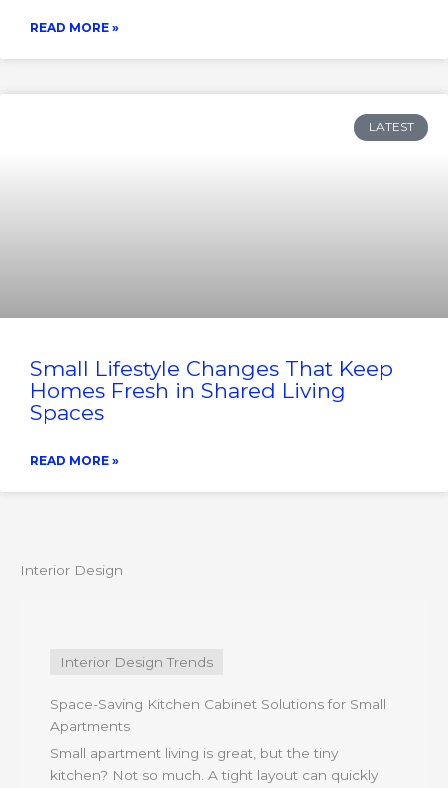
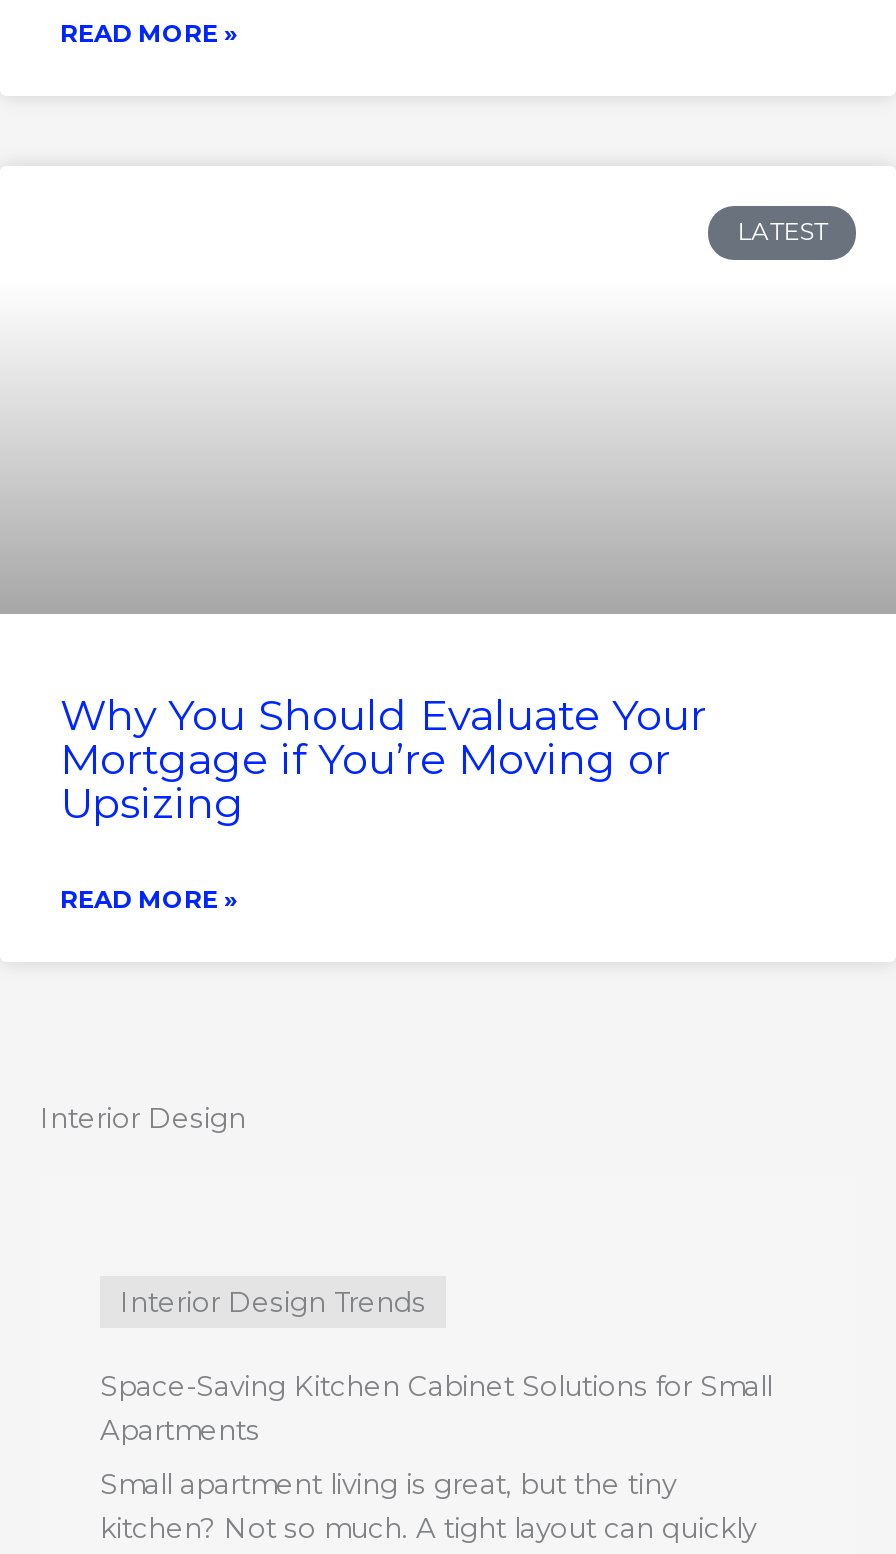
- Small Lifestyle Changes That Keep
- Homes Fresh in Shared Living
- Spaces
+ Why You Should Evaluate Your
+ Mortgage if You’re Moving or
+ Upsizing
